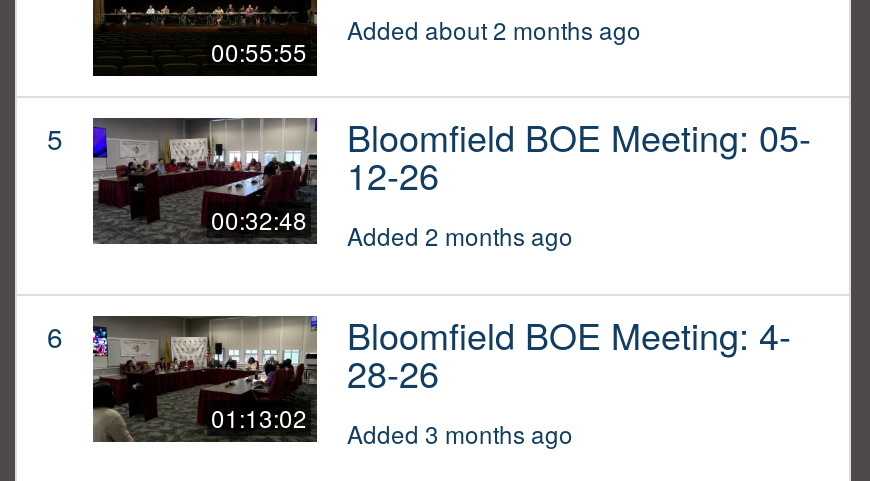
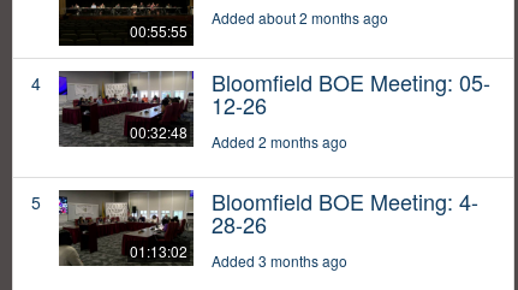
- 5
+ 4

- 6
+ 5
